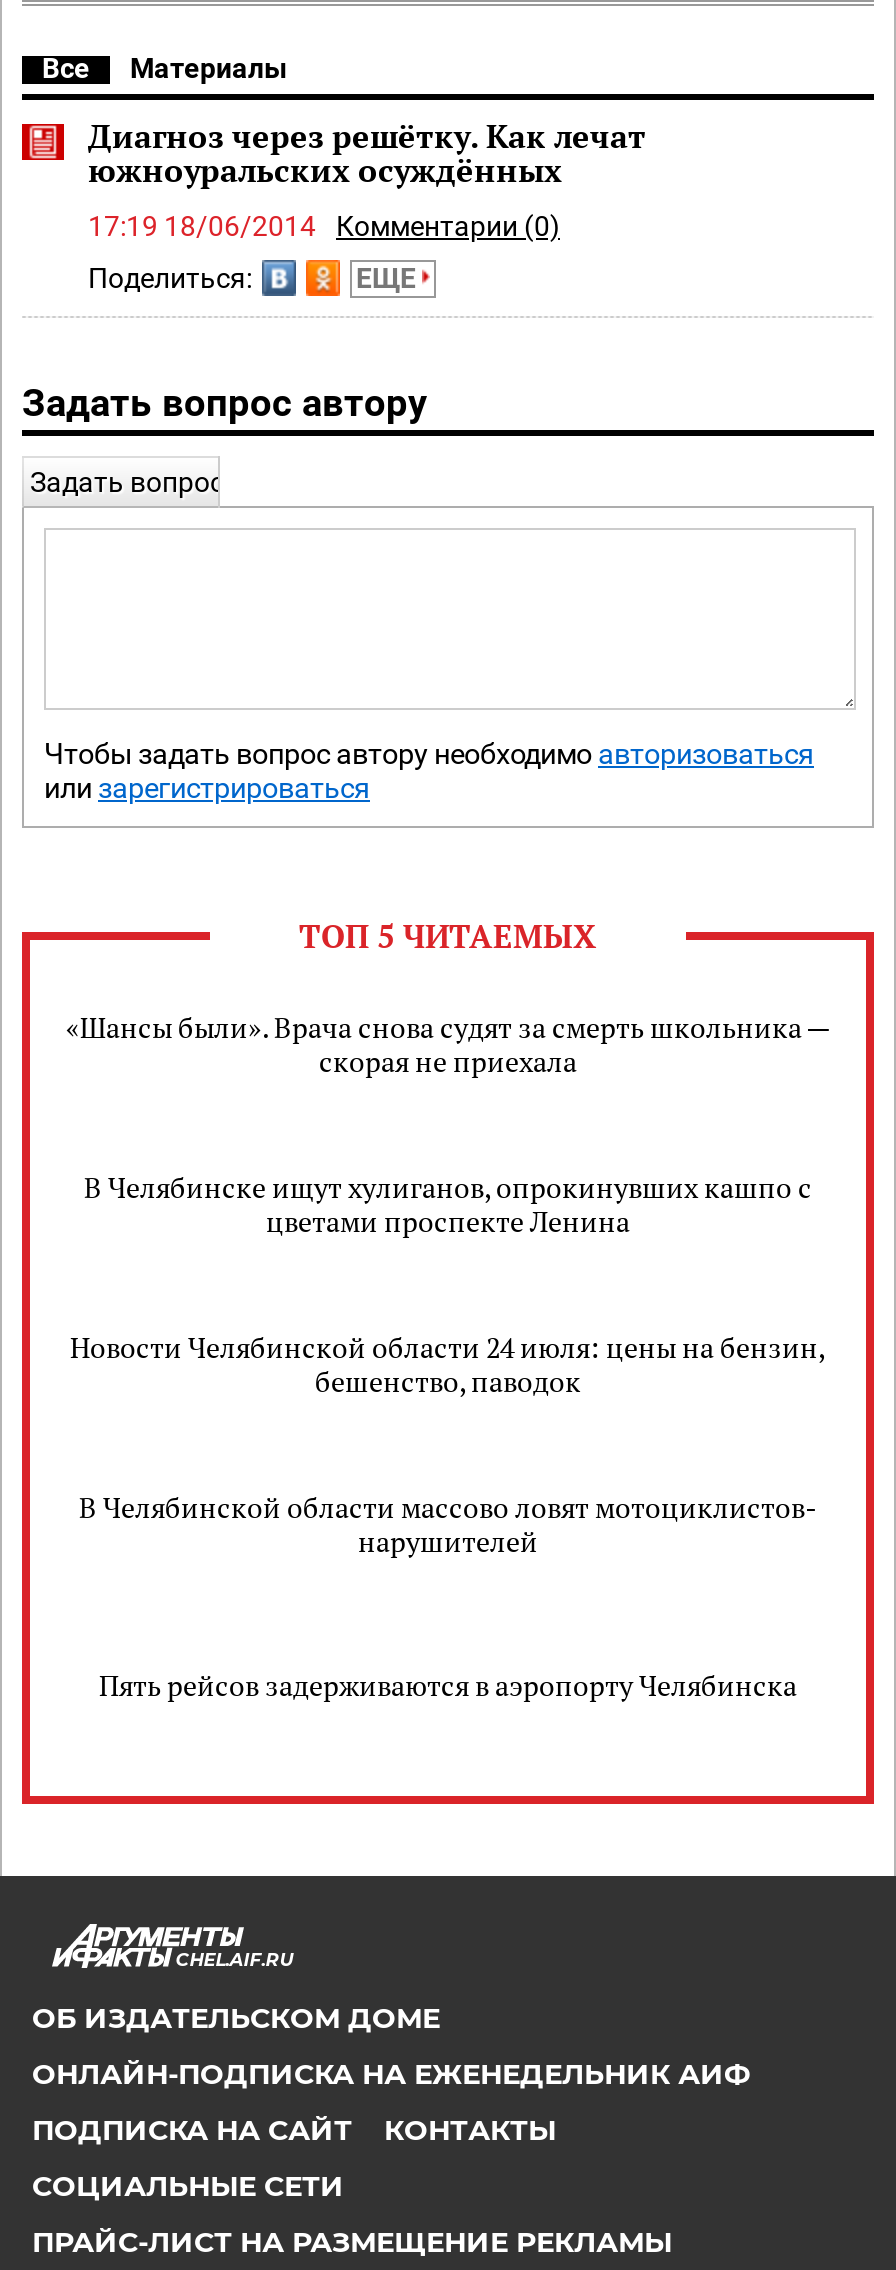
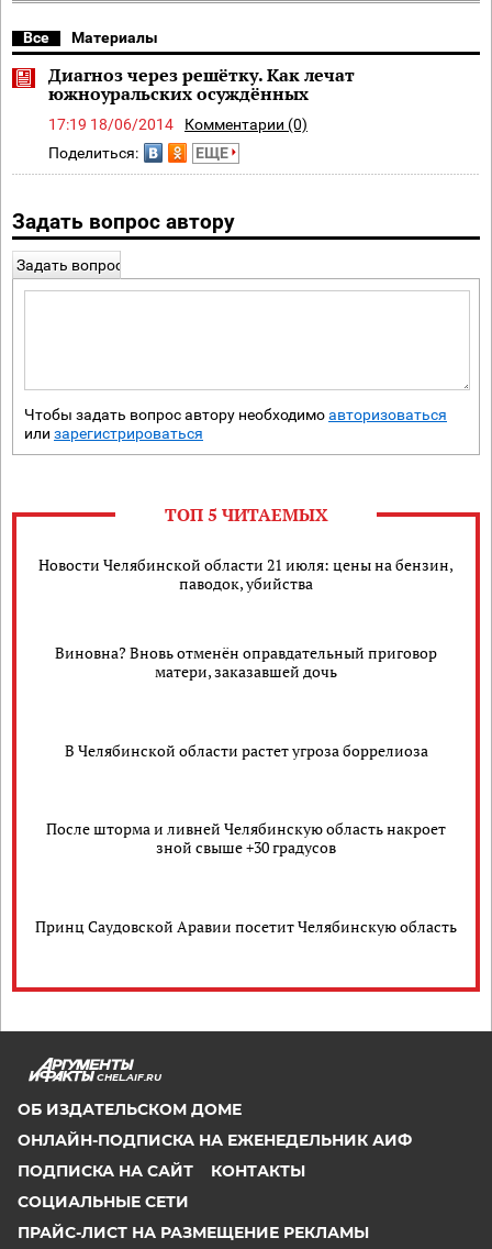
- «Шансы были». Врача снова судят за смерть школьника —
- скорая не приехала
+ Новости Челябинской области 21 июля: цены на бензин,
+ паводок, убийства

- В Челябинске ищут хулиганов, опрокинувших кашпо с
- цветами проспекте Ленина
+ Виновна? Вновь отменён оправдательный приговор
+ матери, заказавшей дочь

- Новости Челябинской области 24 июля: цены на бензин,
- бешенство, паводок
+ В Челябинской области растет угроза боррелиоза

- В Челябинской области массово ловят мотоциклистов-
- нарушителей
+ После шторма и ливней Челябинскую область накроет
+ зной свыше +30 градусов

- Пять рейсов задерживаются в аэропорту Челябинска
+ Принц Саудовской Аравии посетит Челябинскую область
